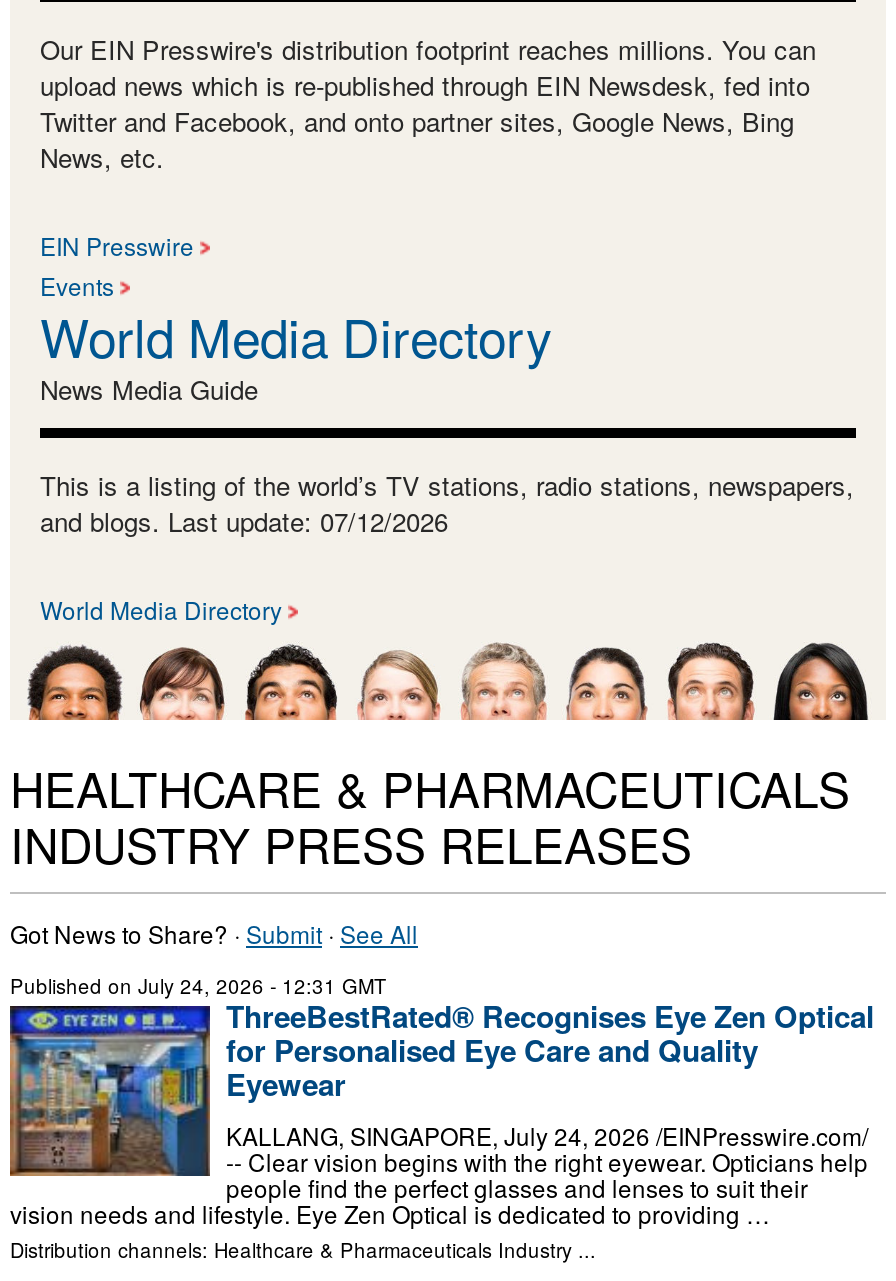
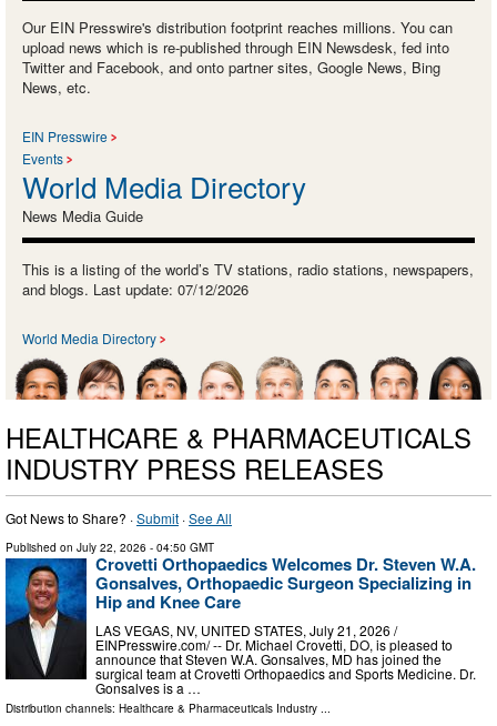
- [image]
- Published on July 24, 2026 - 12:31 GMT
- ThreeBestRated® Recognises Eye Zen Optical
- for Personalised Eye Care and Quality
- Eyewear
- KALLANG, SINGAPORE, July 24, 2026 /EINPresswire.com/
- -- Clear vision begins with the right eyewear. Opticians help
- people find the perfect glasses and lenses to suit their
- vision needs and lifestyle. Eye Zen Optical is dedicated to providing …
+ [image]
+ Published on July 22, 2026 - 04:50 GMT
+ Crovetti Orthopaedics Welcomes Dr. Steven W.A.
+ Gonsalves, Orthopaedic Surgeon Specializing in
+ Hip and Knee Care
+ LAS VEGAS, NV, UNITED STATES, July 21, 2026 /
+ EINPresswire.com/ -- Dr. Michael Crovetti, DO, is pleased to
+ announce that Steven W.A. Gonsalves, MD has joined the
+ surgical team at Crovetti Orthopaedics and Sports Medicine. Dr.
+ Gonsalves is a …
